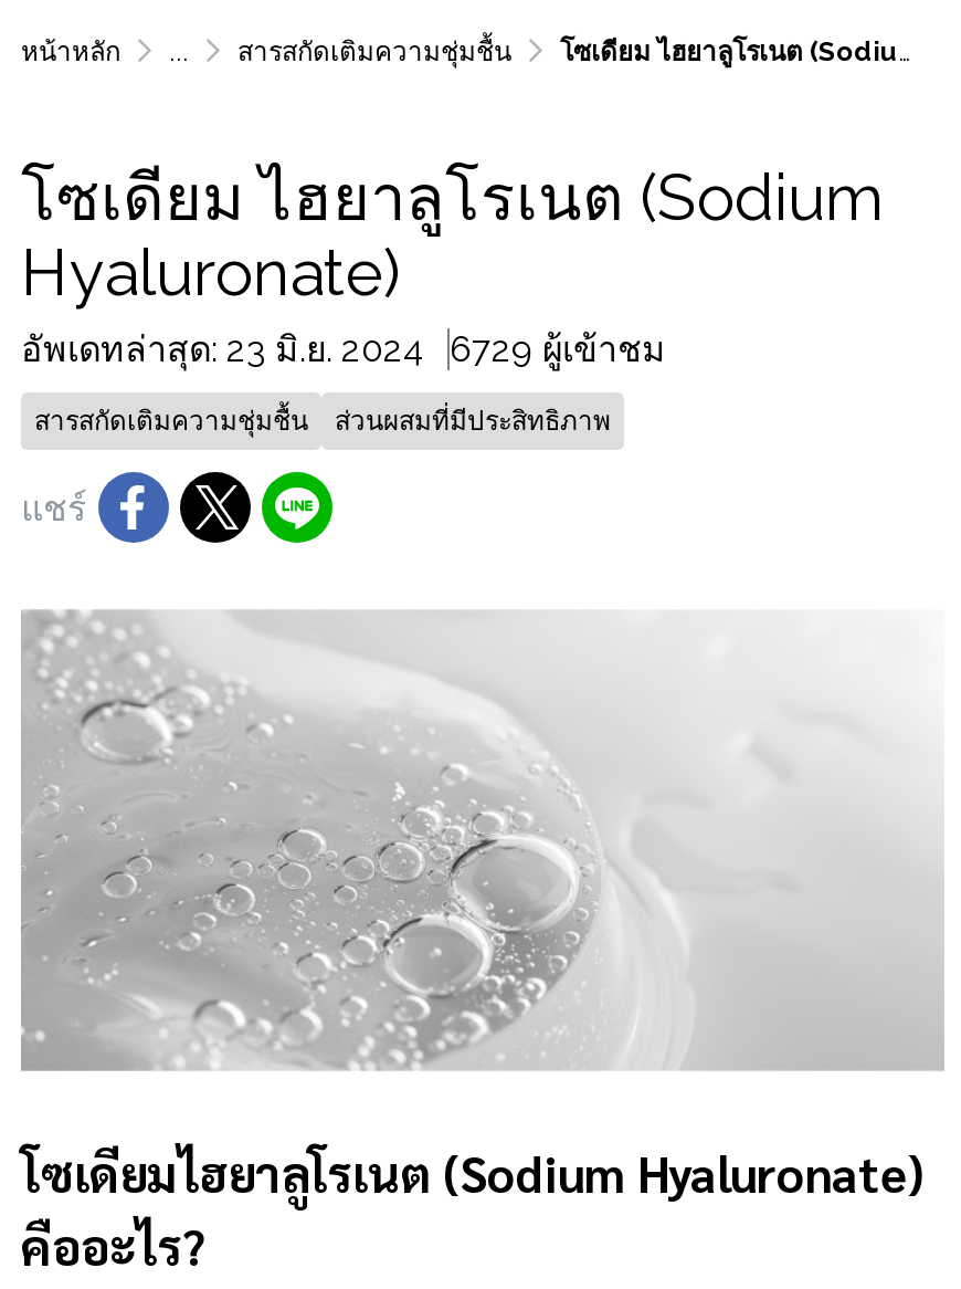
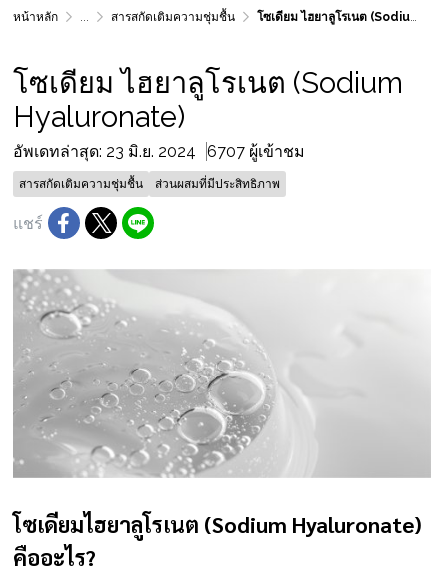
- อัพเดทล่าสุด: 23 มิ.ย. 2024 6729 ผู้เข้าชม
+ อัพเดทล่าสุด: 23 มิ.ย. 2024 6707 ผู้เข้าชม
